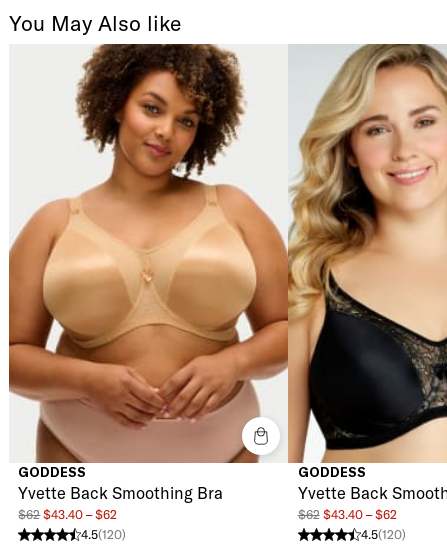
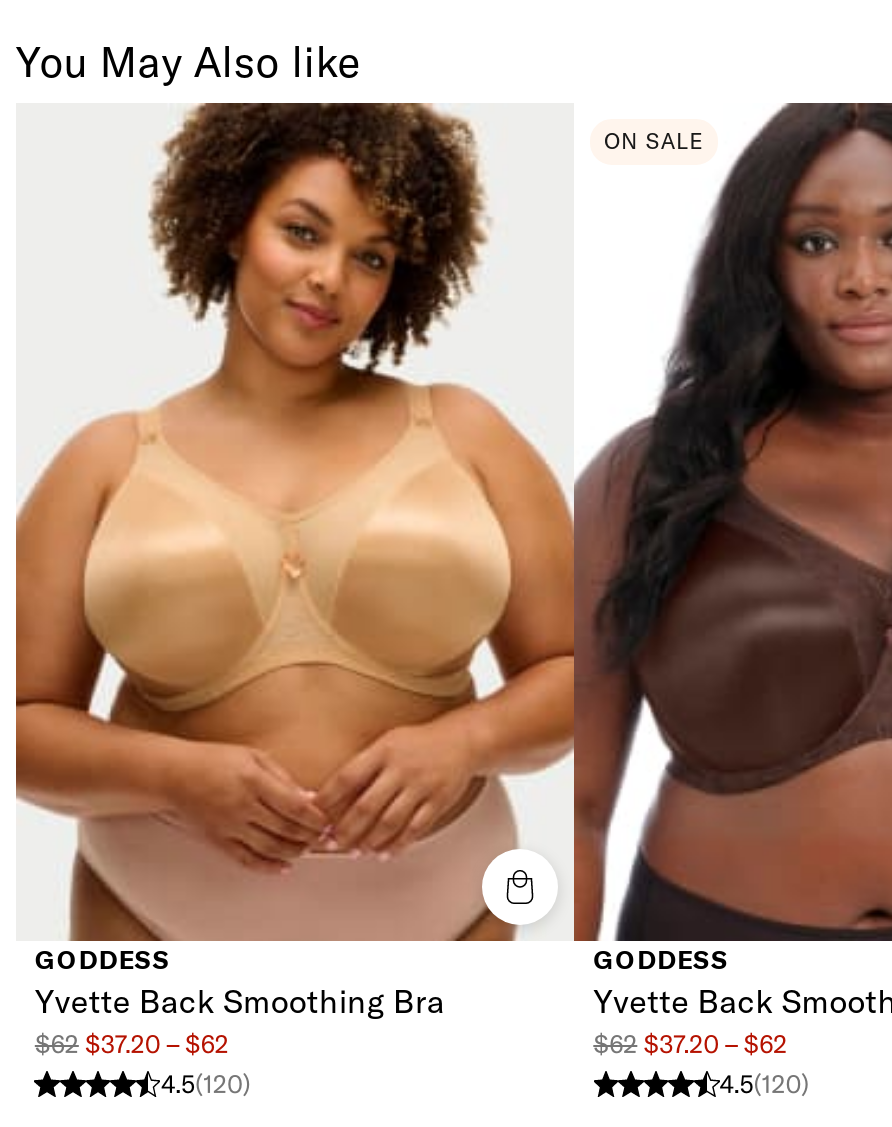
- [image]
+ [image]

+ ON SALE

- $62 $43.40 – $62
+ $62 $37.20 – $62

- $62 $43.40 – $62
+ $62 $37.20 – $62
